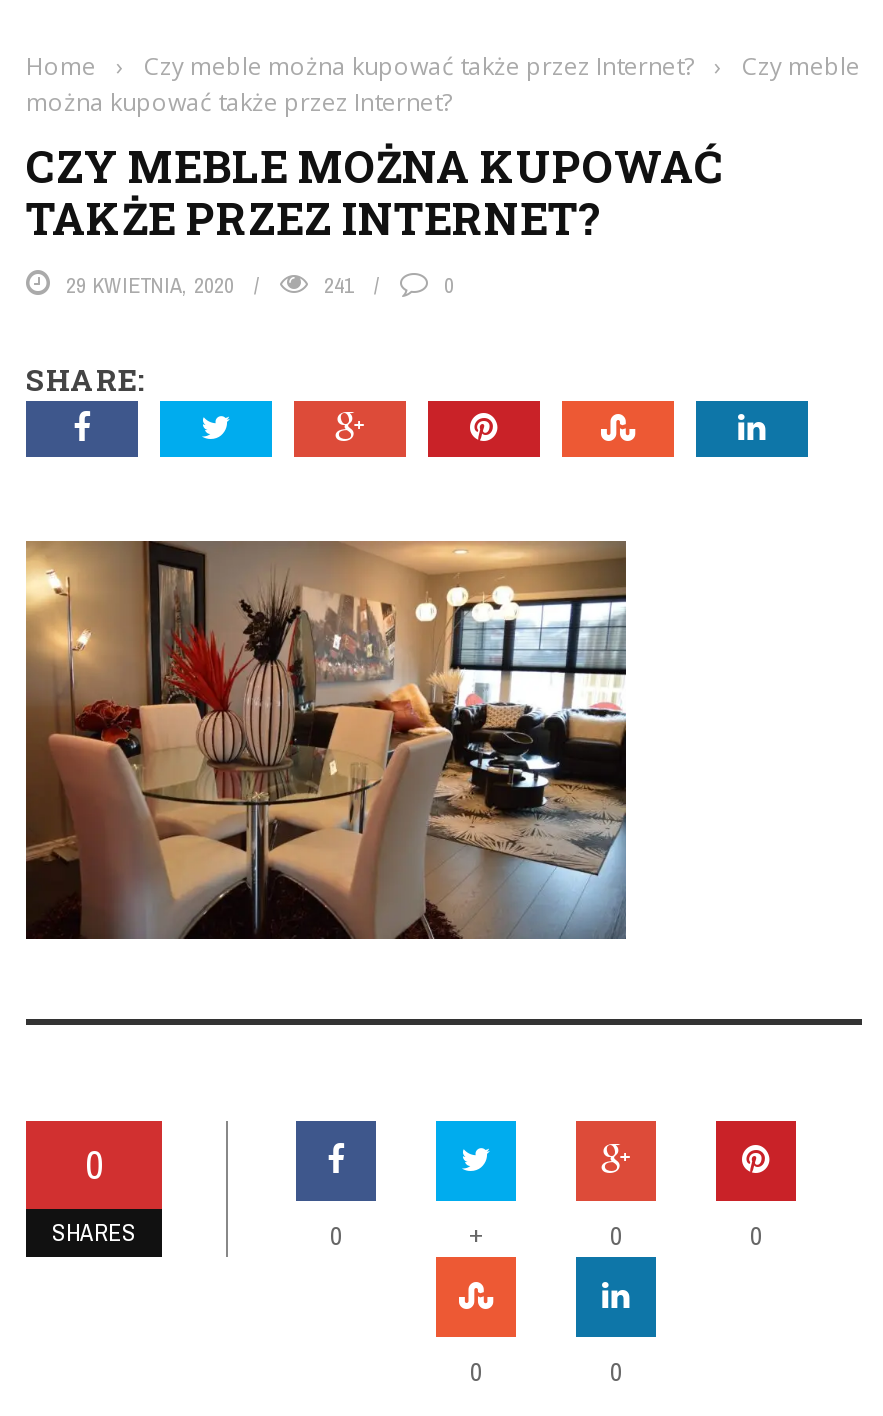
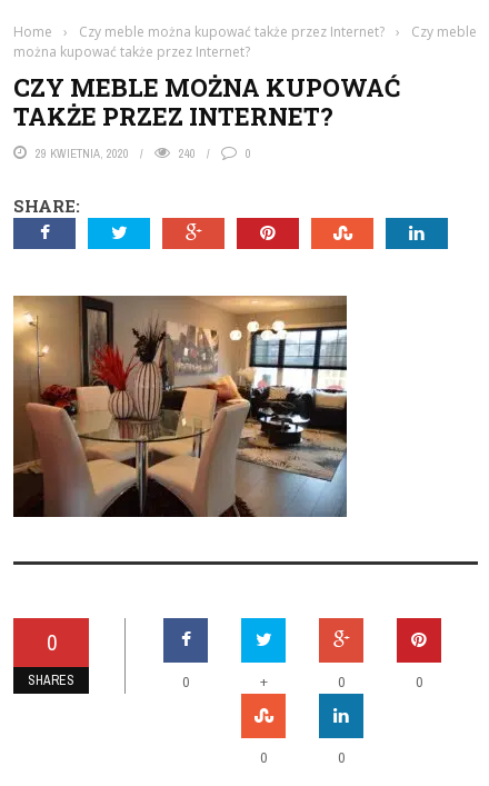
- 241
+ 240
